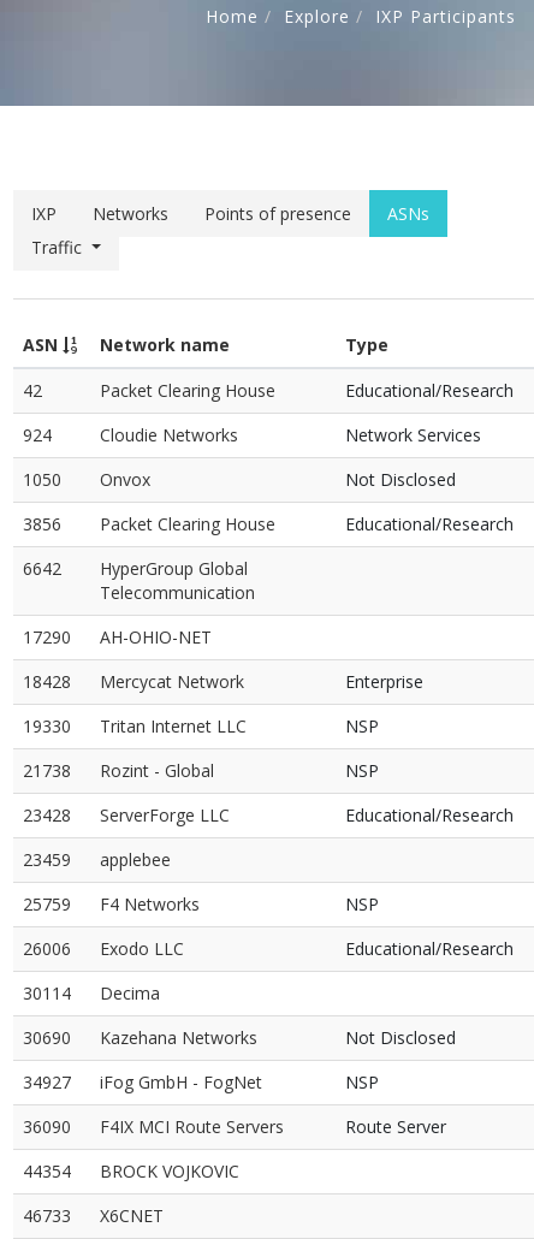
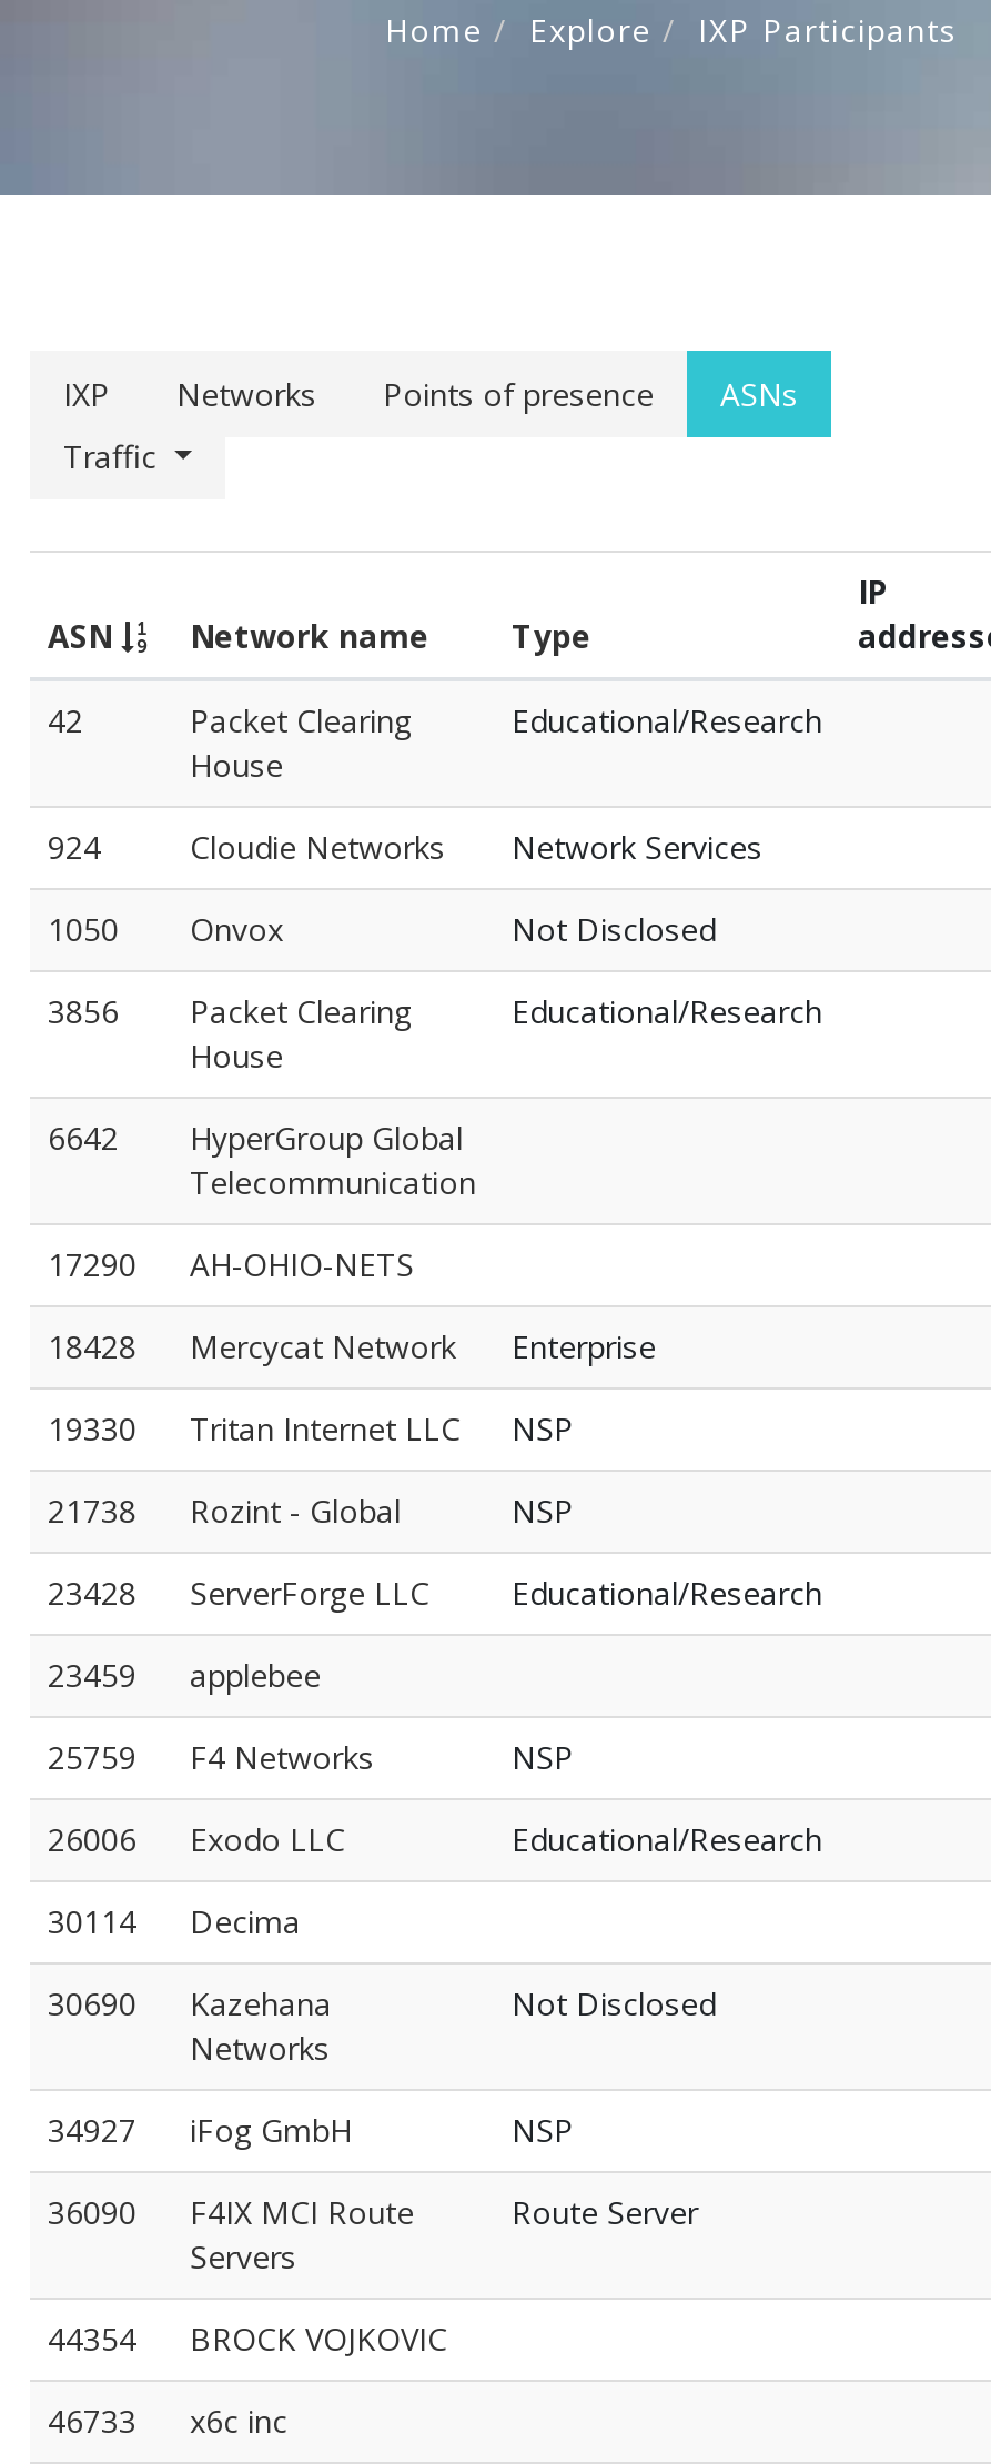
- AH-OHIO-NET
+ AH-OHIO-NETS

- iFog GmbH - FogNet
+ iFog GmbH

- 46733 X6CNET
+ 46733 x6c inc
